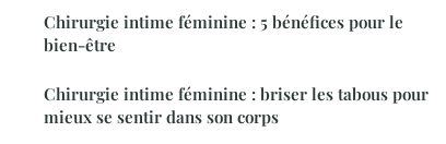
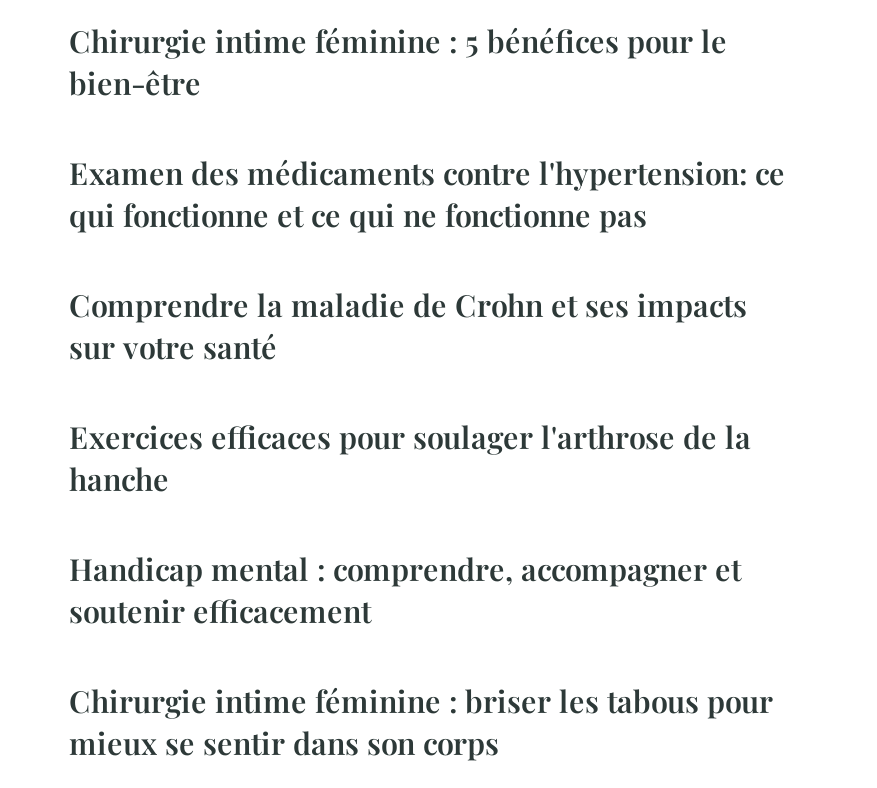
+ Examen des médicaments contre l'hypertension: ce
+ qui fonctionne et ce qui ne fonctionne pas
+ Comprendre la maladie de Crohn et ses impacts
+ sur votre santé
+ Exercices efficaces pour soulager l'arthrose de la
+ hanche
+ Handicap mental : comprendre, accompagner et
+ soutenir efficacement
